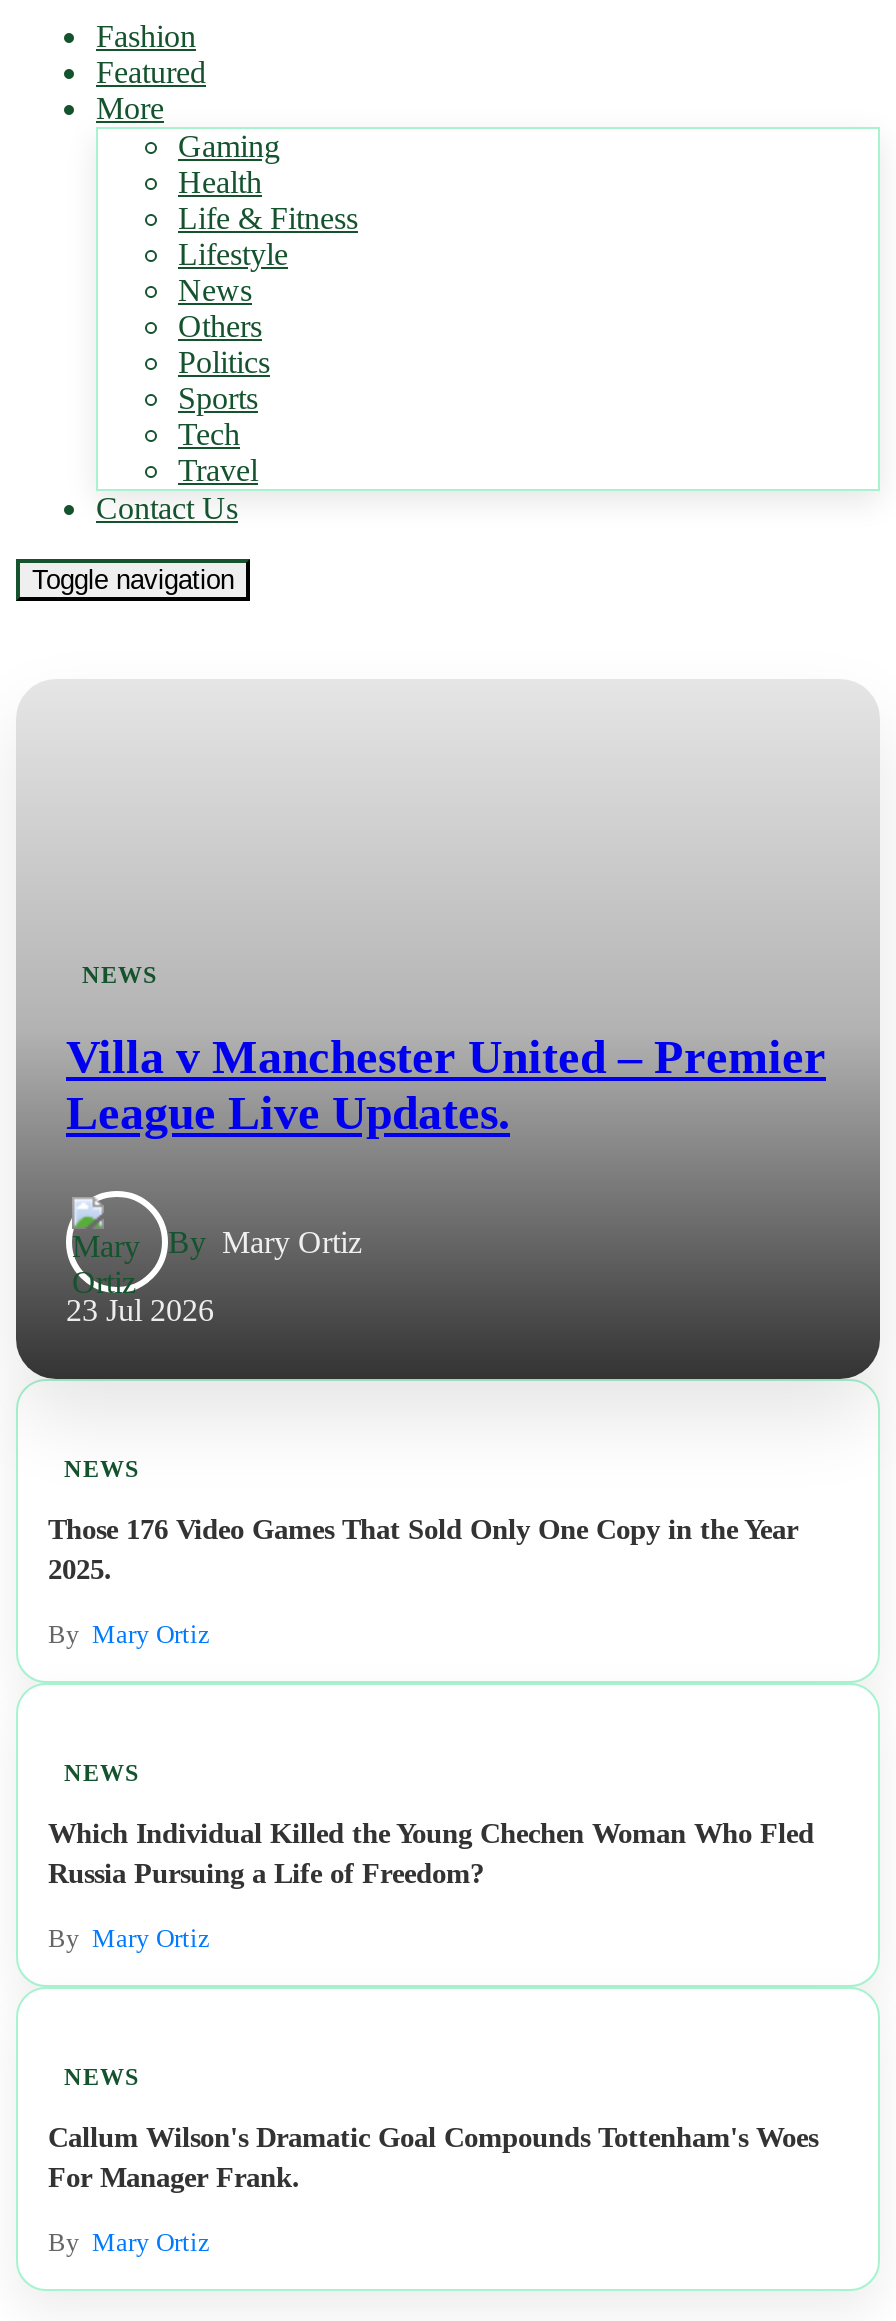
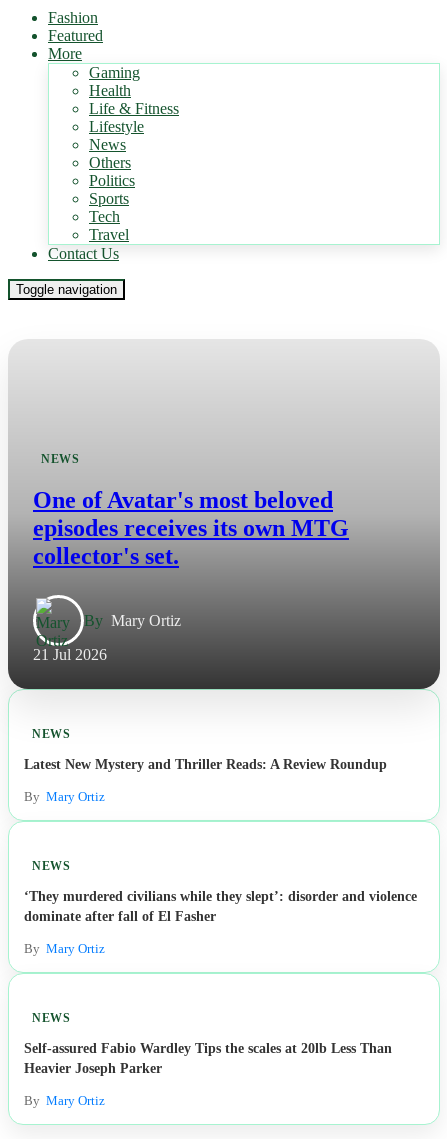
- Villa v Manchester United – Premier
- League Live Updates.
+ One of Avatar's most beloved
+ episodes receives its own MTG
+ collector's set.

- 23 Jul 2026
+ 21 Jul 2026

- Those 176 Video Games That Sold Only One Copy in the Year
- 2025.
+ Latest New Mystery and Thriller Reads: A Review Roundup

- Which Individual Killed the Young Chechen Woman Who Fled
- Russia Pursuing a Life of Freedom?
+ ‘They murdered civilians while they slept’: disorder and violence
+ dominate after fall of El Fasher

- Callum Wilson's Dramatic Goal Compounds Tottenham's Woes
- For Manager Frank.
+ Self-assured Fabio Wardley Tips the scales at 20lb Less Than
+ Heavier Joseph Parker
